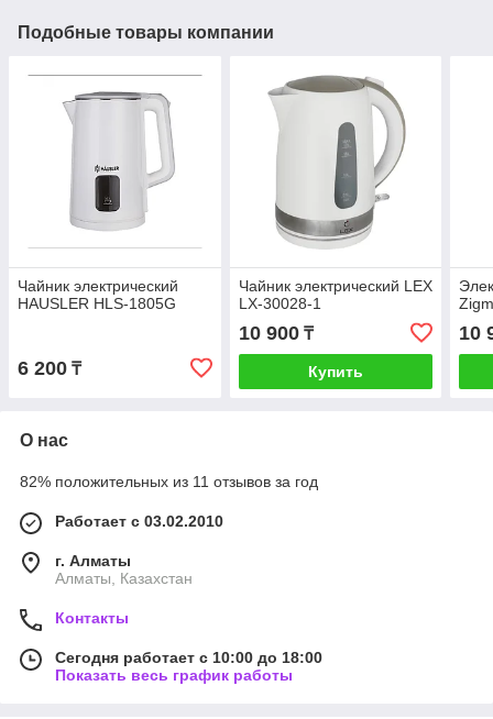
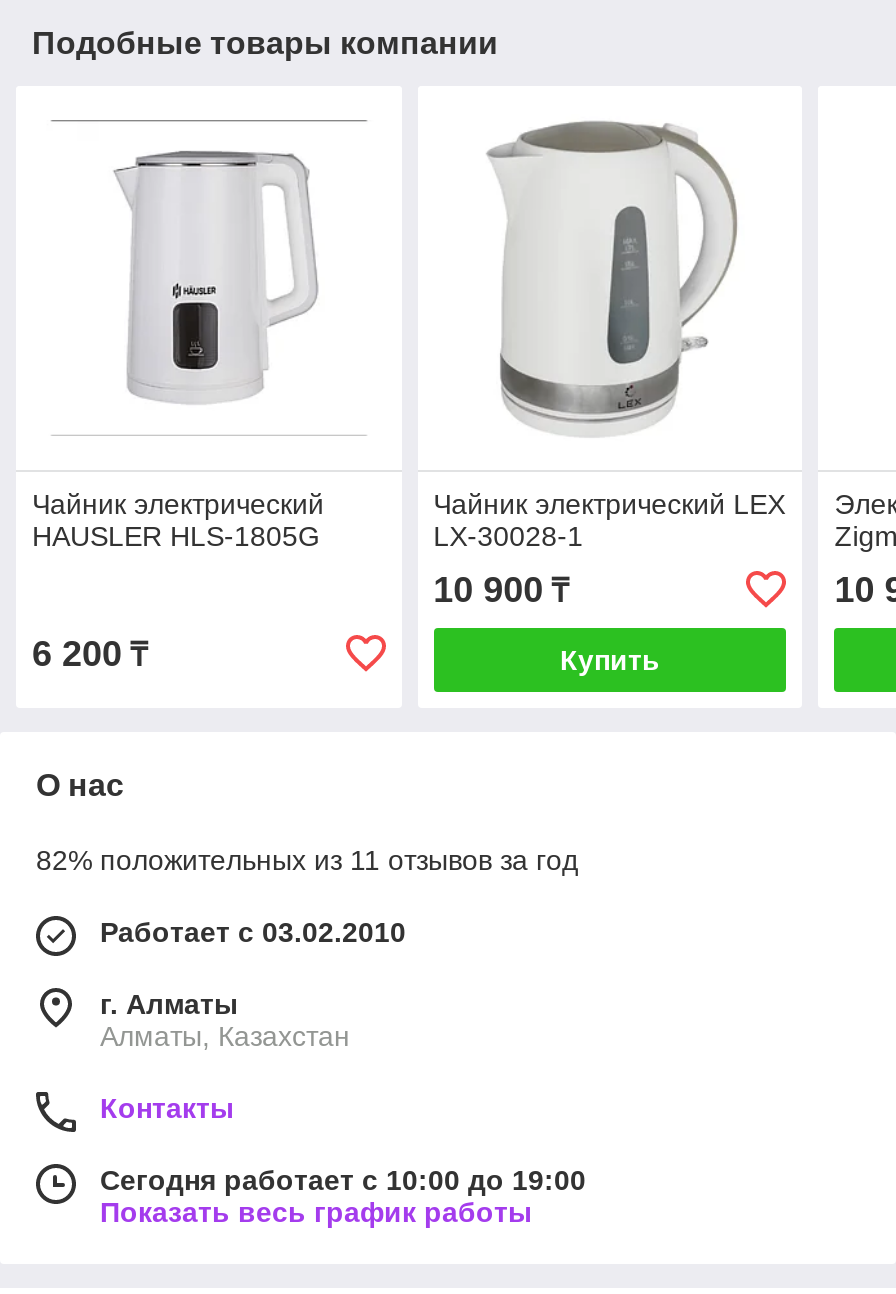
- Сегодня работает с 10:00 до 18:00
+ Сегодня работает с 10:00 до 19:00
